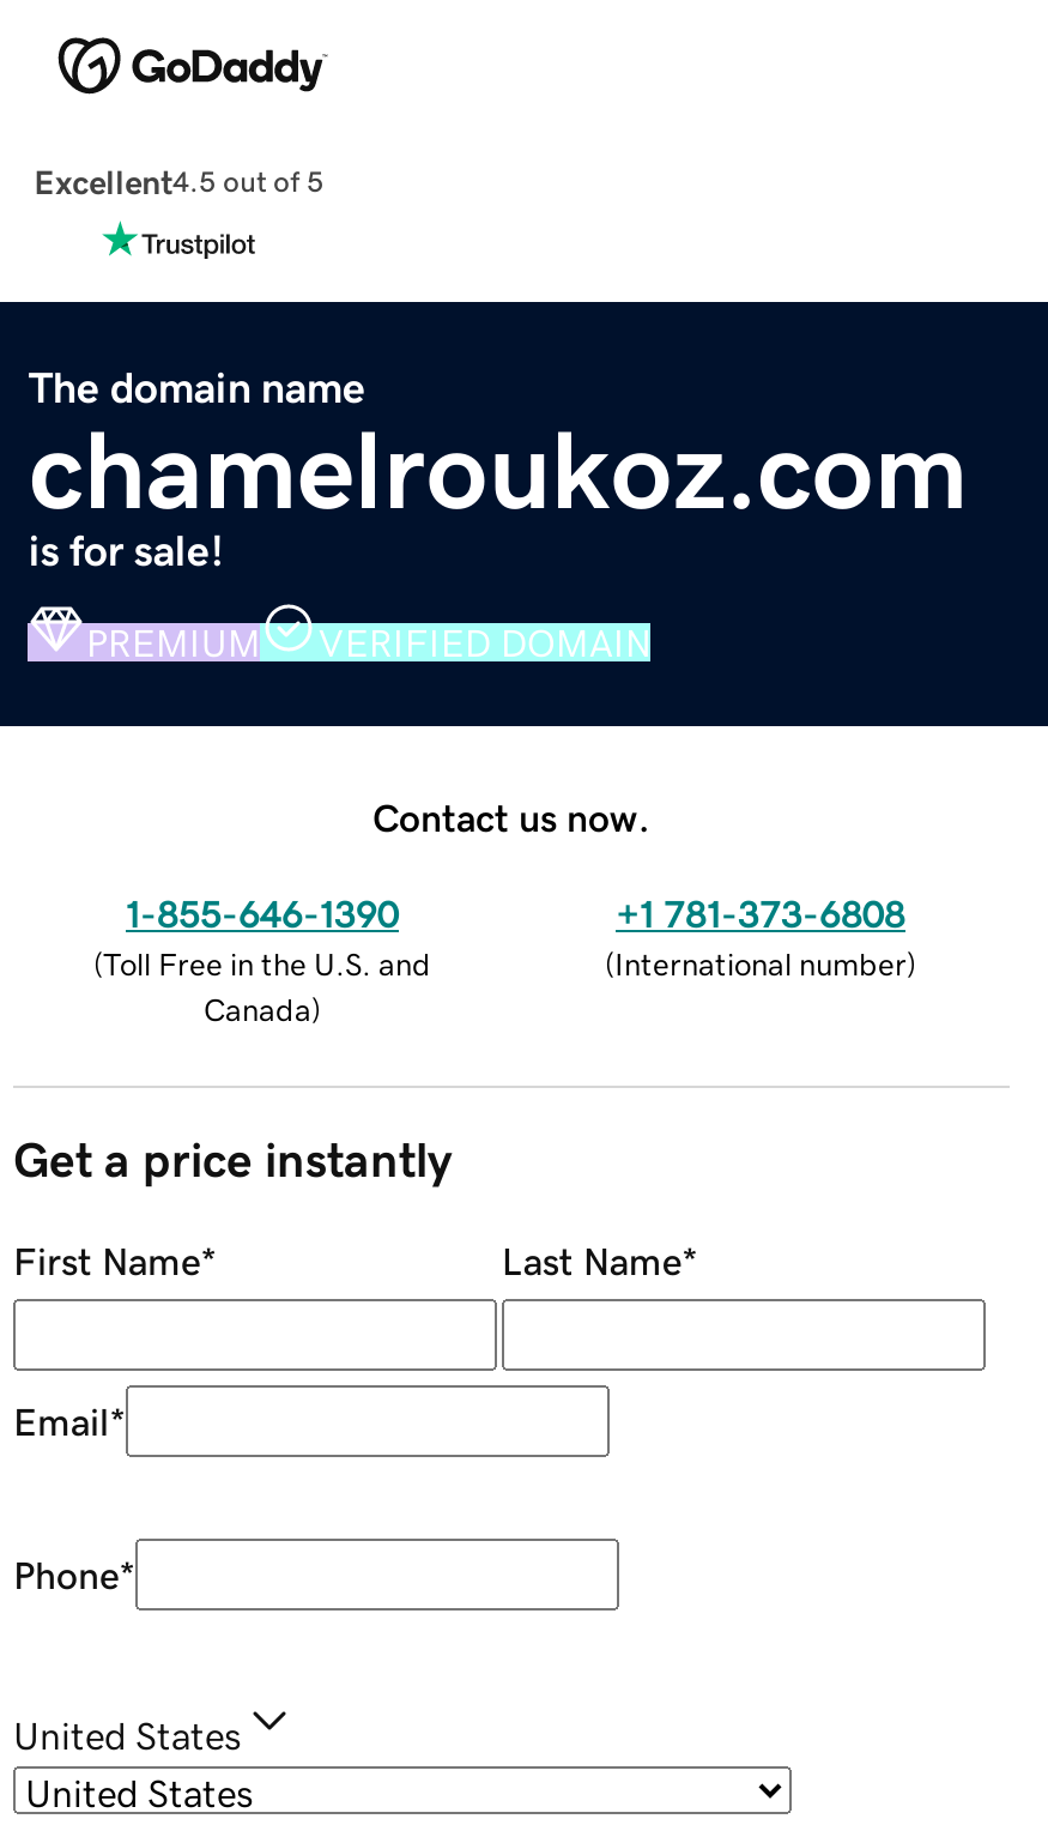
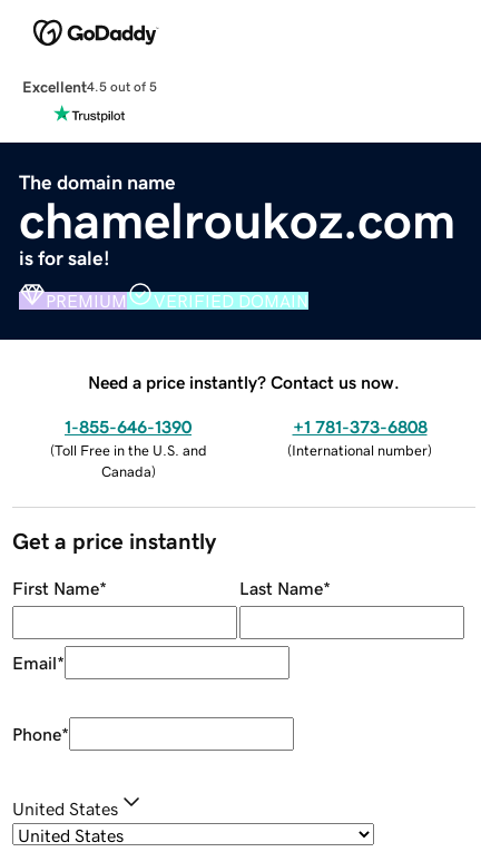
- Contact us now.
+ Need a price instantly? Contact us now.
